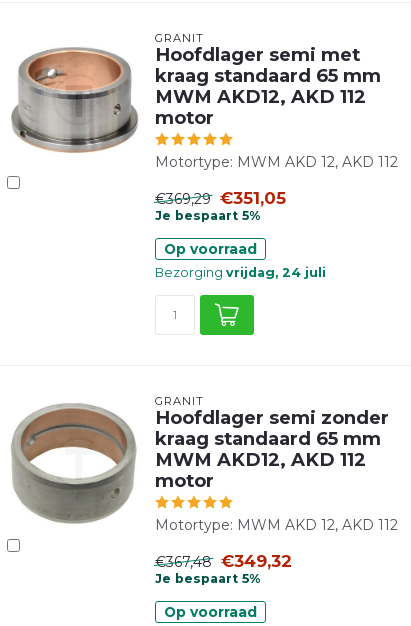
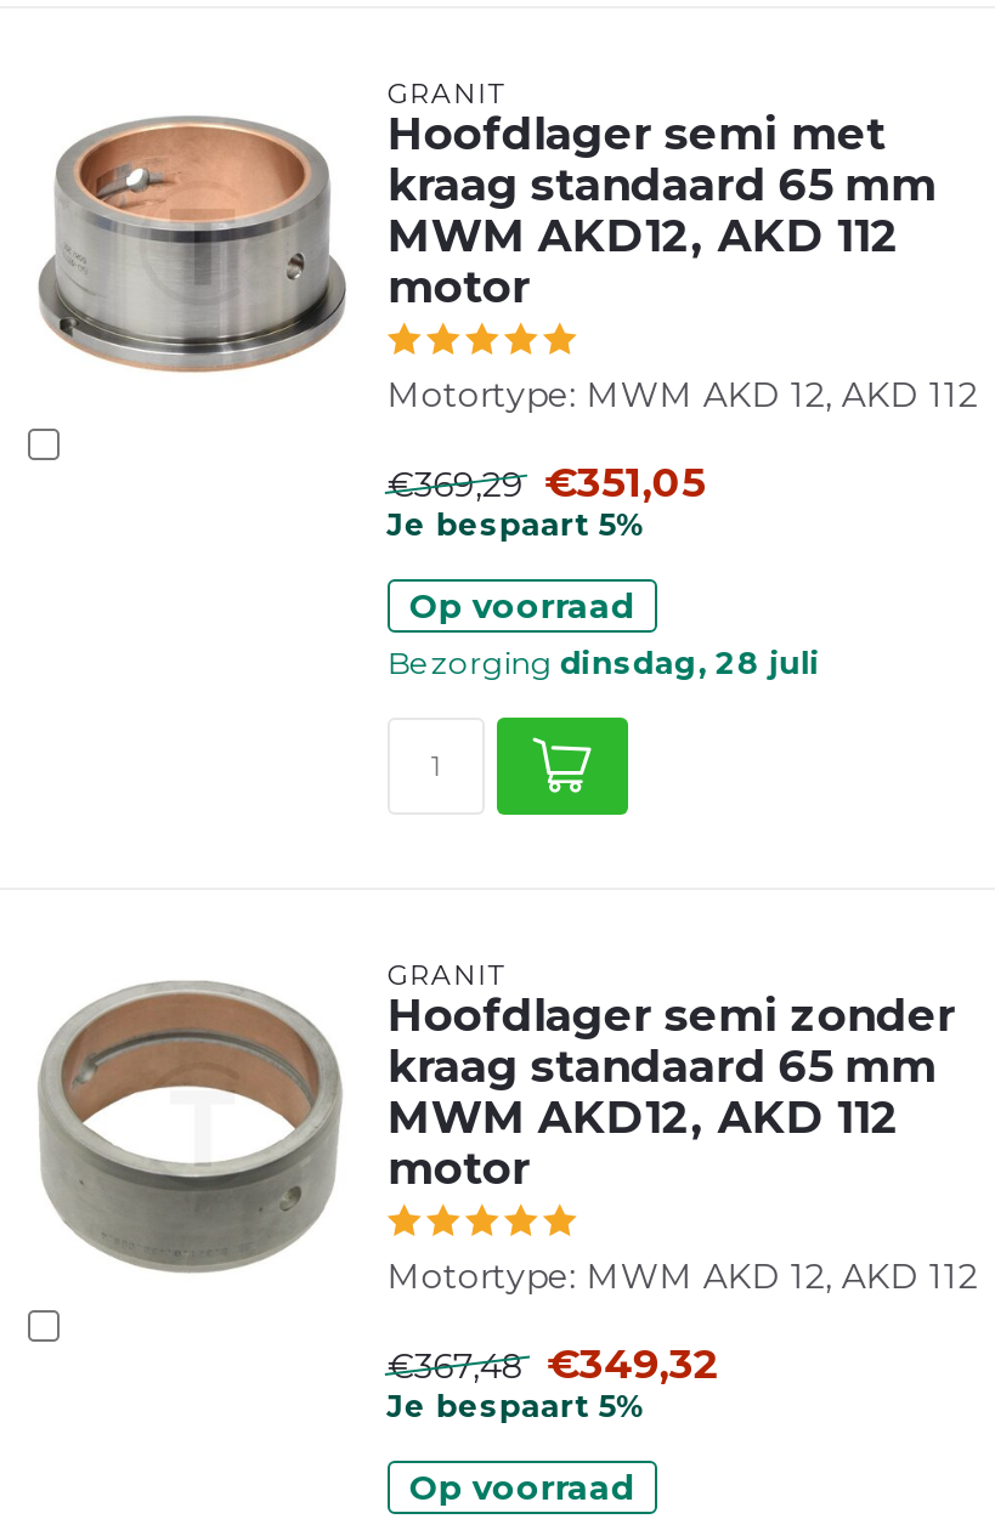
- Bezorging vrijdag, 24 juli
+ Bezorging dinsdag, 28 juli
